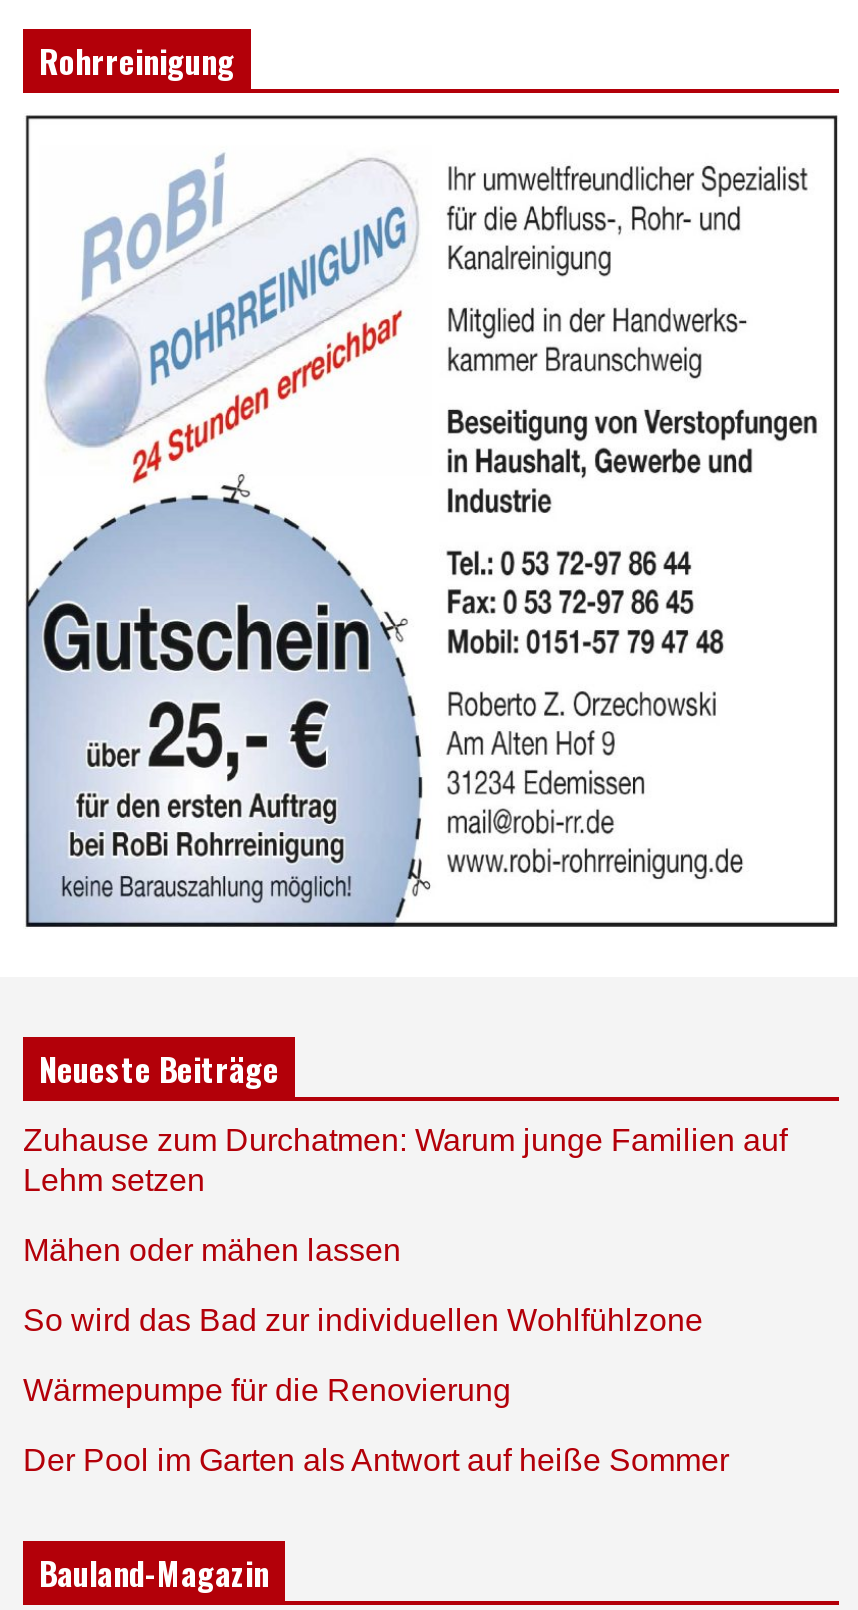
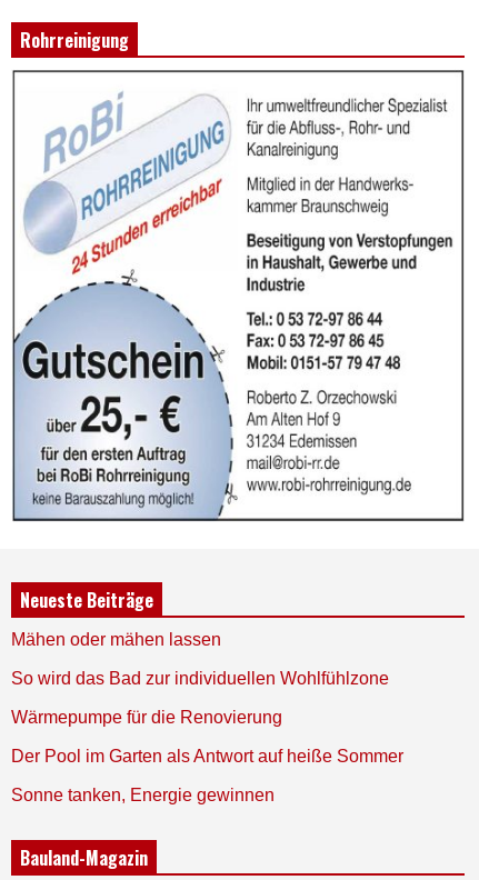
- Zuhause zum Durchatmen: Warum junge Familien auf
- Lehm setzen

moved up: Mähen oder mähen lassen | So wird das Bad zur individuellen Wohlfühlzone | Wärmepumpe für die Renovierung | Der Pool im Garten als Antwort auf heiße Sommer

+ Sonne tanken, Energie gewinnen
